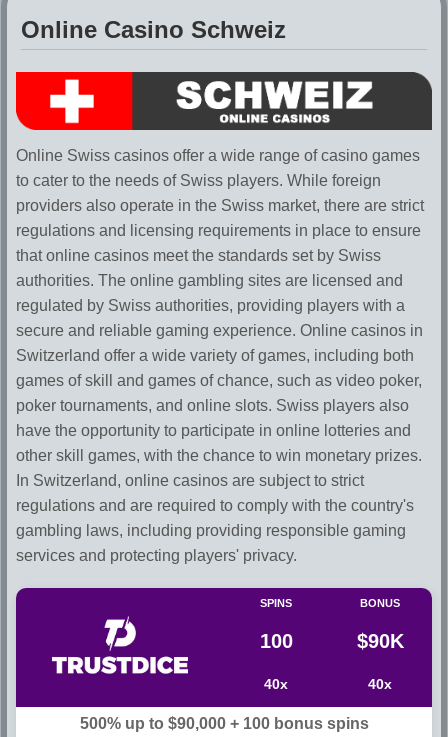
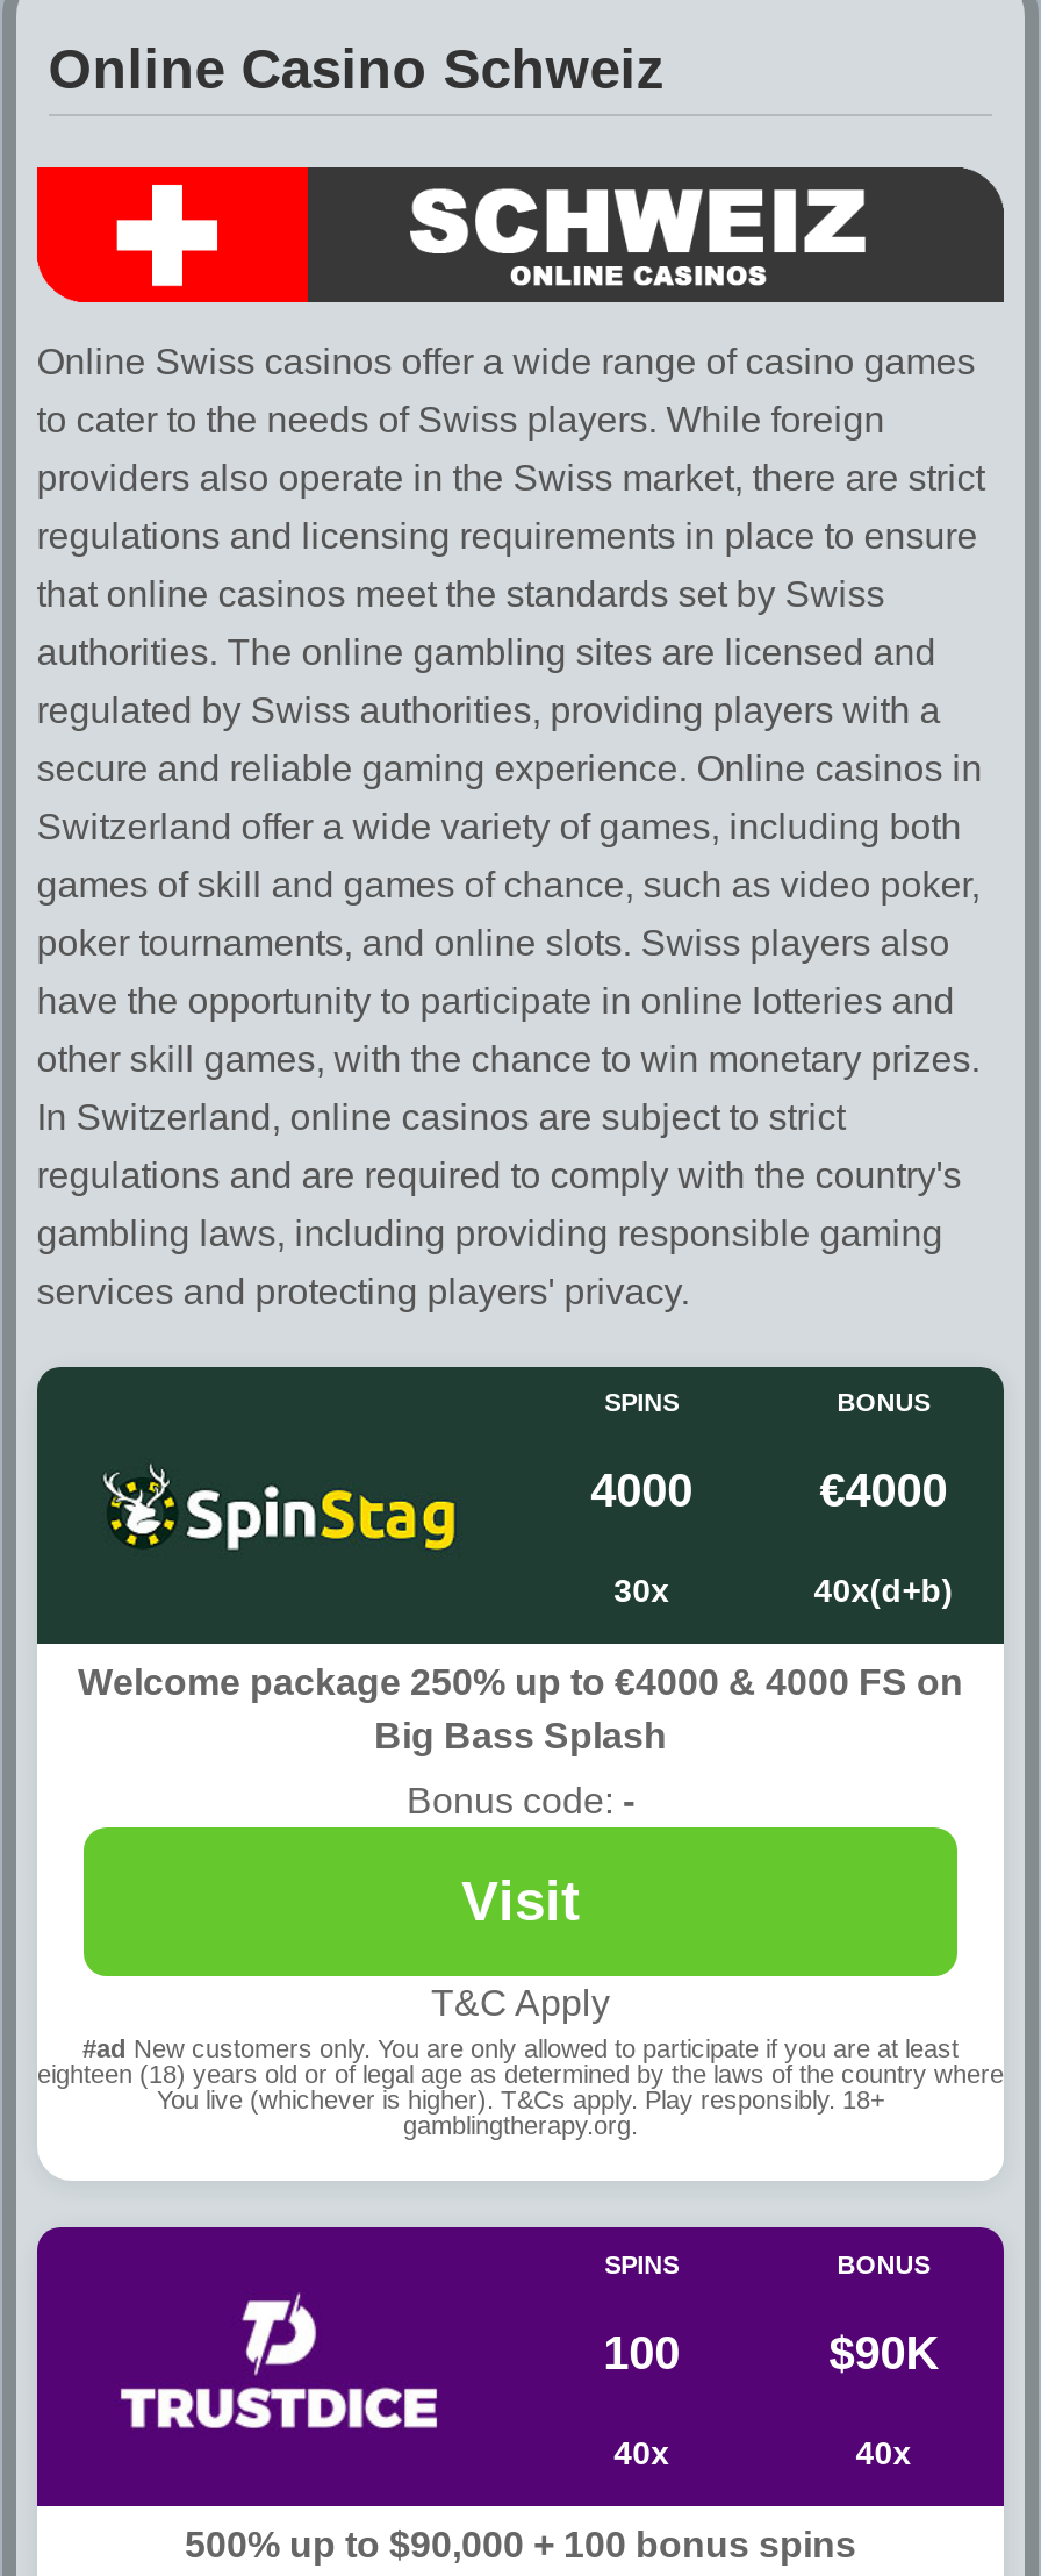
+ [image]
+ SPINS
+ 4000
+ 30x

+ #ad New customers only. You are only allowed to participate if you are at least
+ eighteen (18) years old or of legal age as determined by the laws of the country where
+ You live (whichever is higher). T&Cs apply. Play responsibly. 18+
+ gamblingtherapy.org.

+ BONUS
+ €4000
+ 40x(d+b)
+ Welcome package 250% up to €4000 & 4000 FS on
+ Big Bass Splash

+ Bonus code: -

+ T&C Apply

+ Visit
